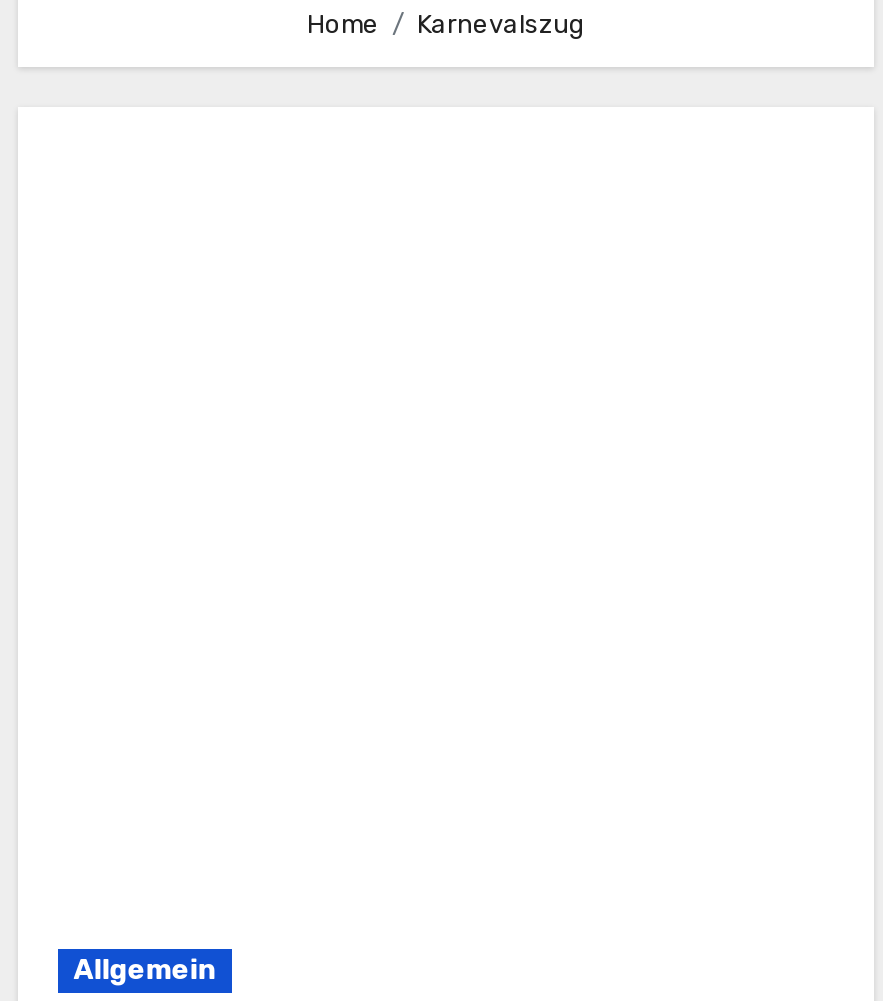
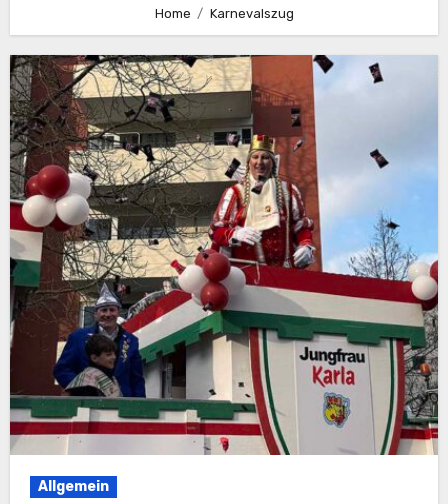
+ [image]
